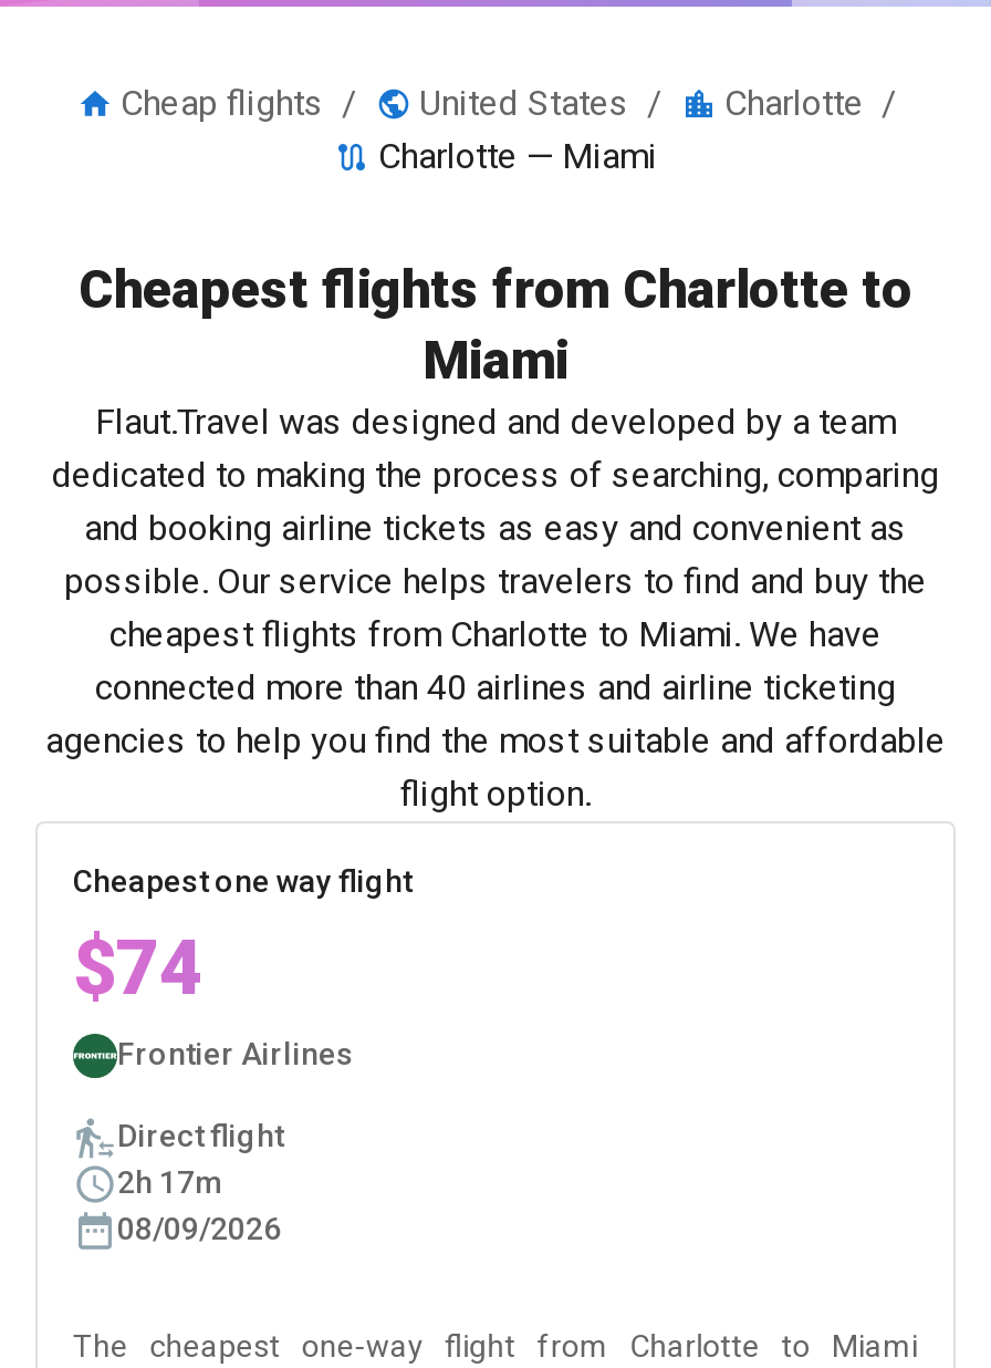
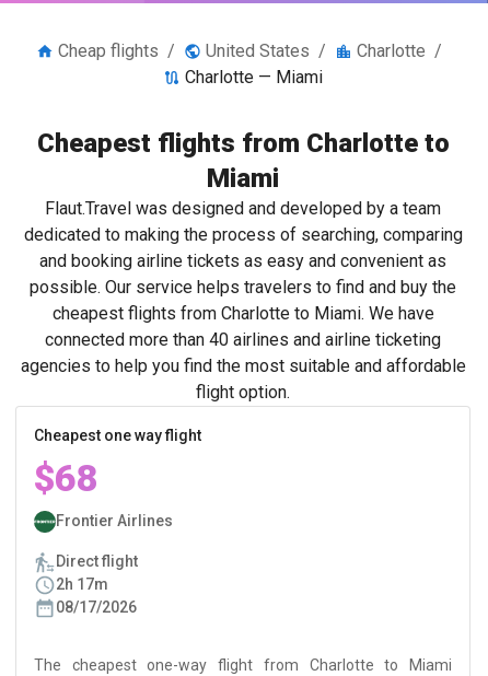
- $74
+ $68

- 08/09/2026
+ 08/17/2026
